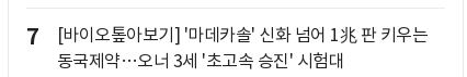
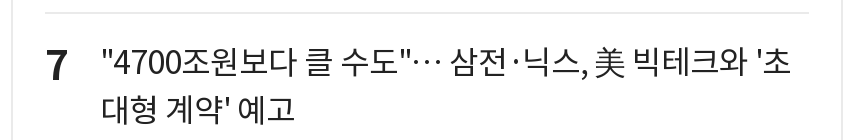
- [바이오톺아보기] '마데카솔' 신화 넘어 1兆 판 키우는
- 동국제약…오너 3세 '초고속 승진' 시험대
+ "4700조원보다 클 수도"… 삼전·닉스, 美 빅테크와 '초
+ 대형 계약' 예고
